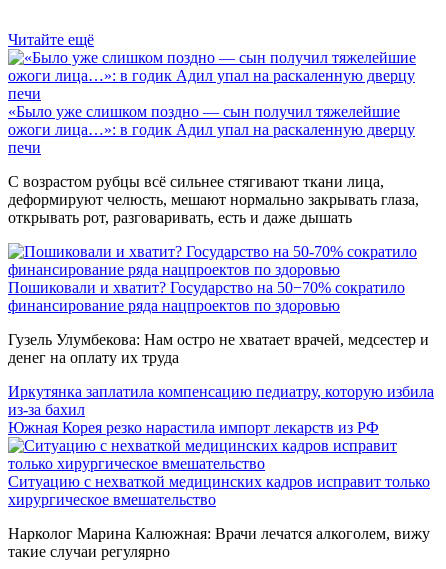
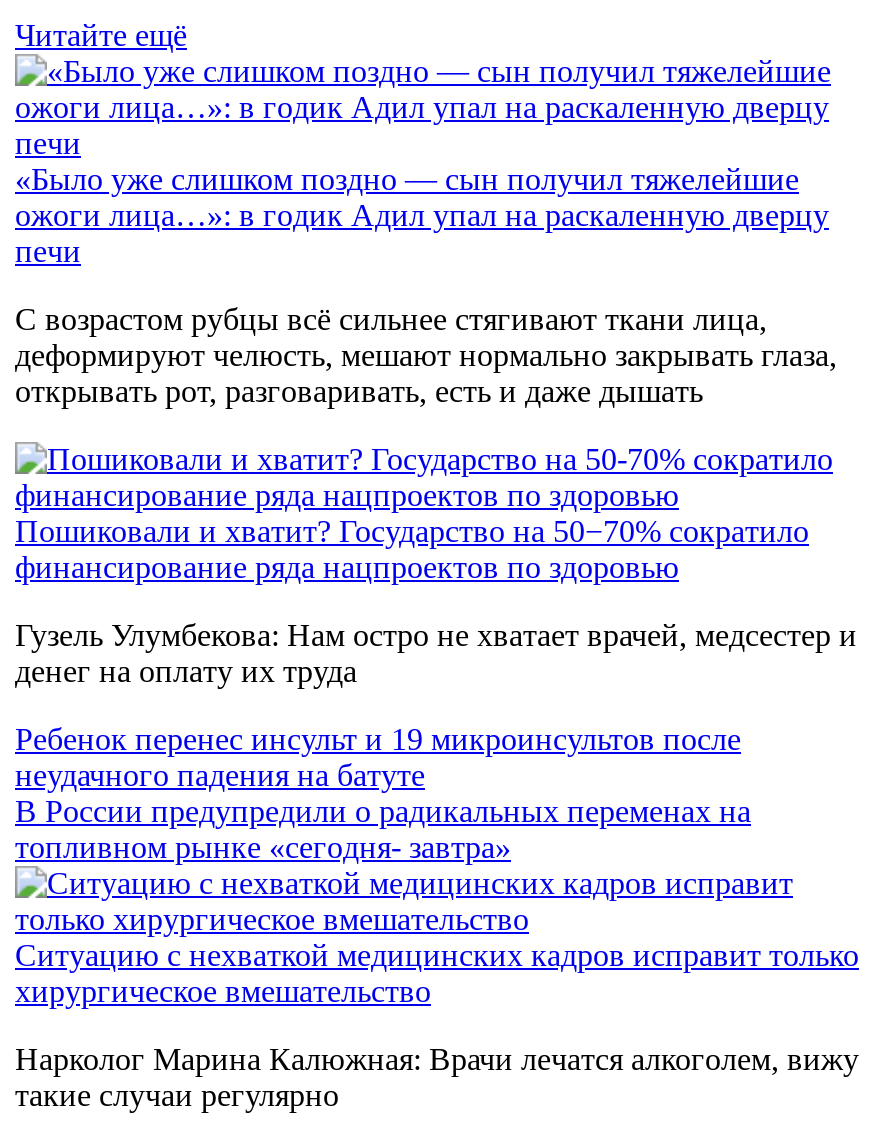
- Иркутянка заплатила компенсацию педиатру, которую избила
- из-за бахил
- Южная Корея резко нарастила импорт лекарств из РФ
+ Ребенок перенес инсульт и 19 микроинсультов после
+ неудачного падения на батуте
+ В России предупредили о радикальных переменах на
+ топливном рынке «сегодня- завтра»
